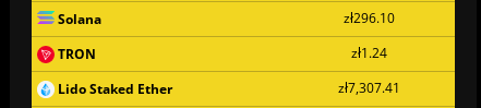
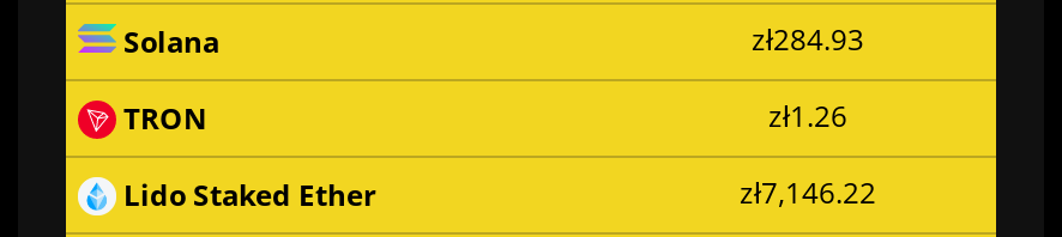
- zł296.10
+ zł284.93

- zł1.24
+ zł1.26

- zł7,307.41
+ zł7,146.22
